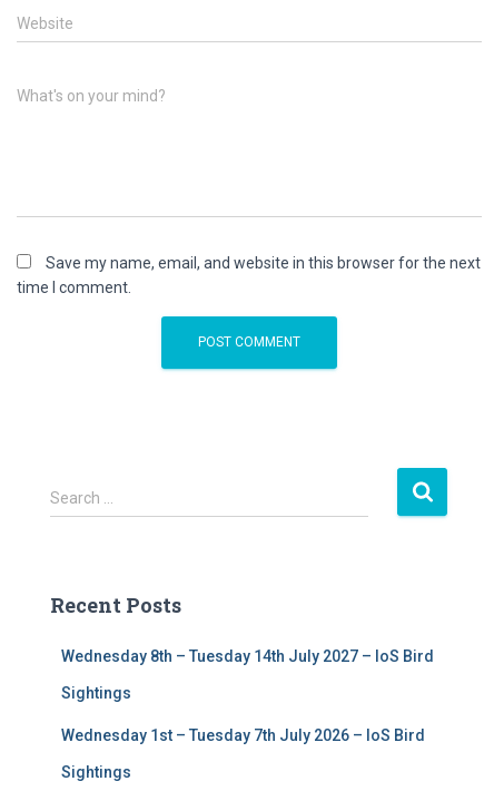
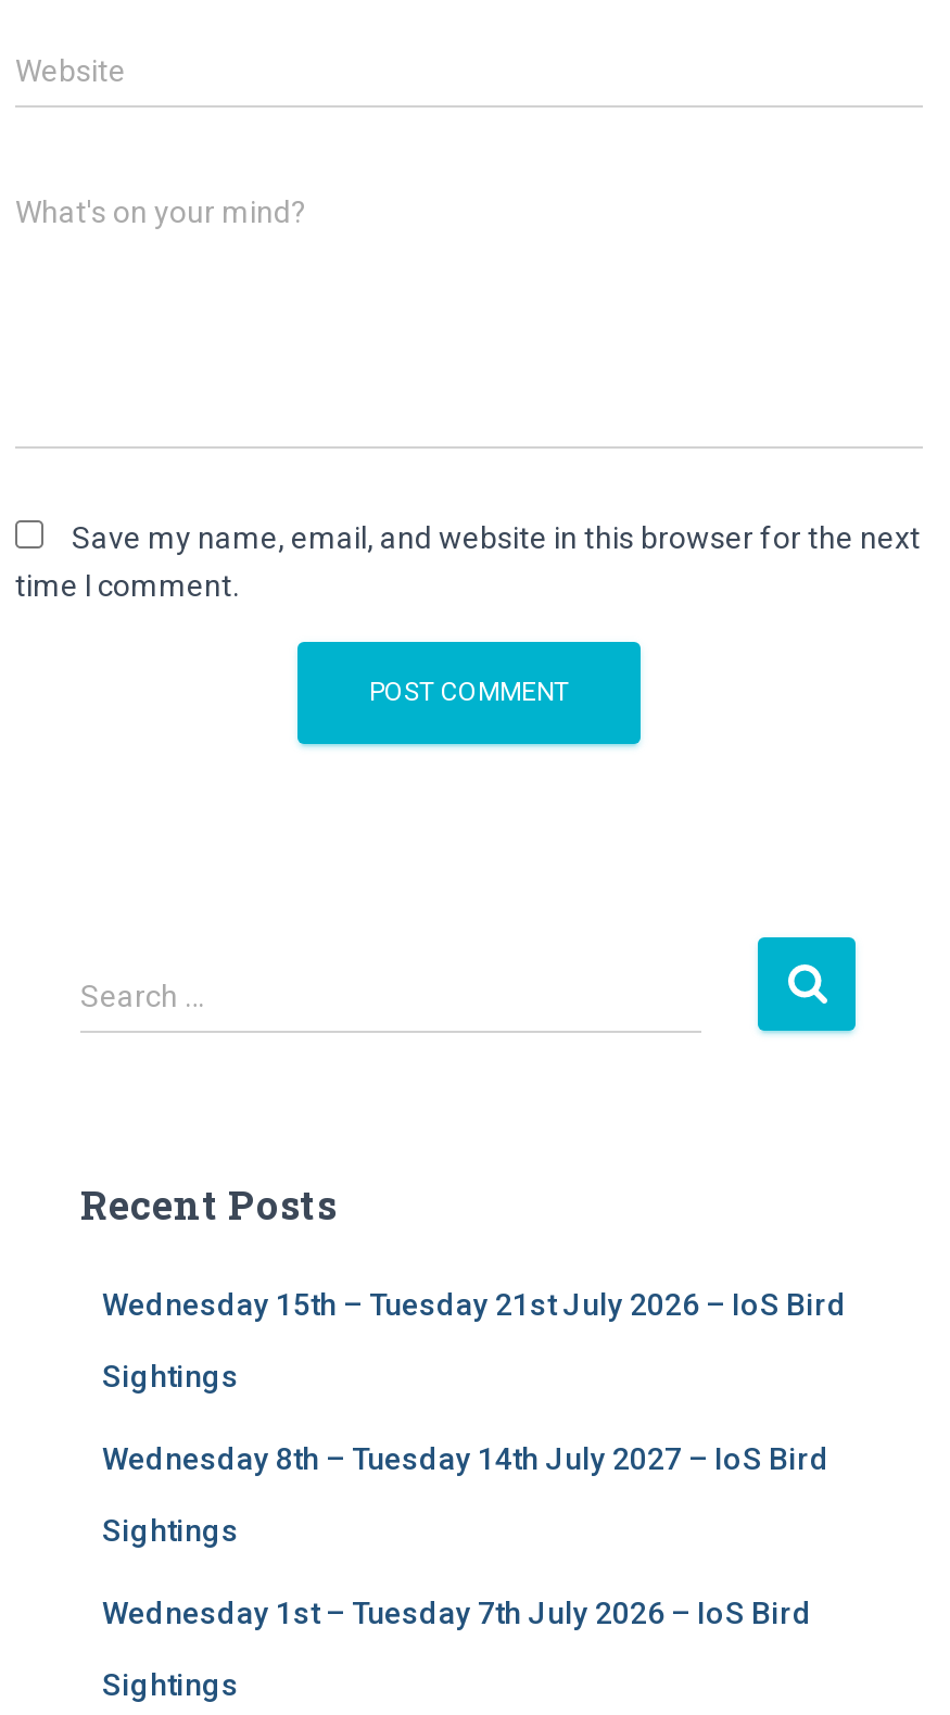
+ Wednesday 15th – Tuesday 21st July 2026 – IoS Bird
+ Sightings
